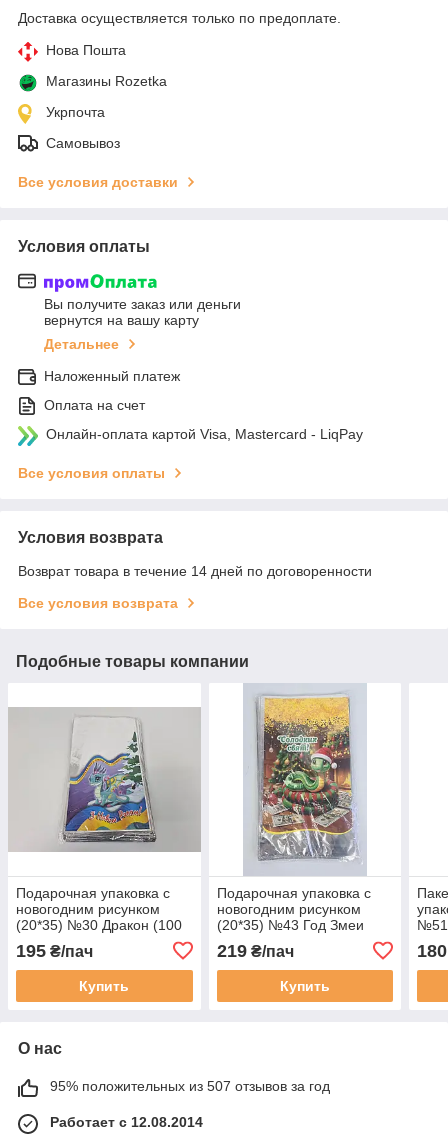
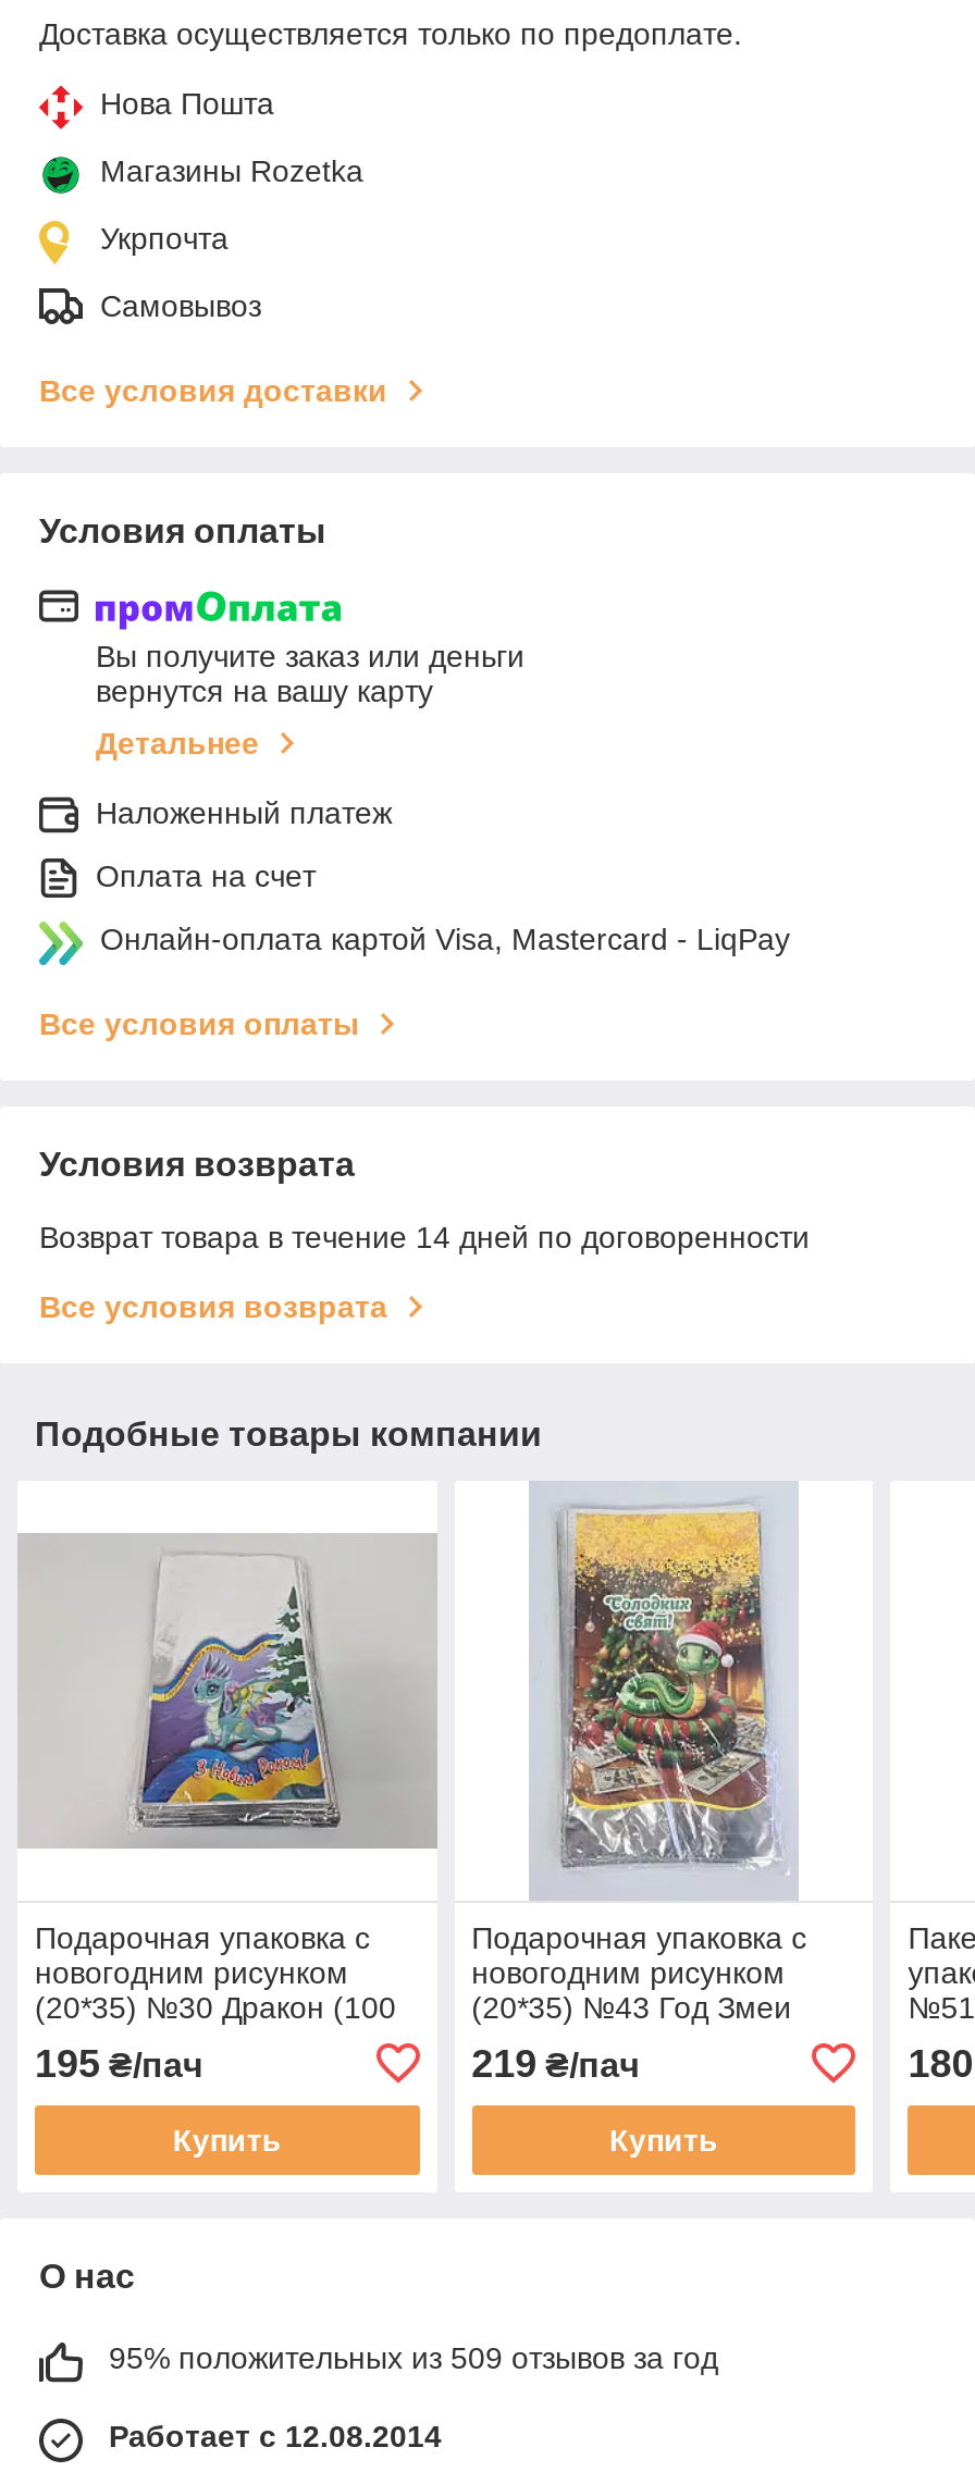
- 95% положительных из 507 отзывов за год
+ 95% положительных из 509 отзывов за год
